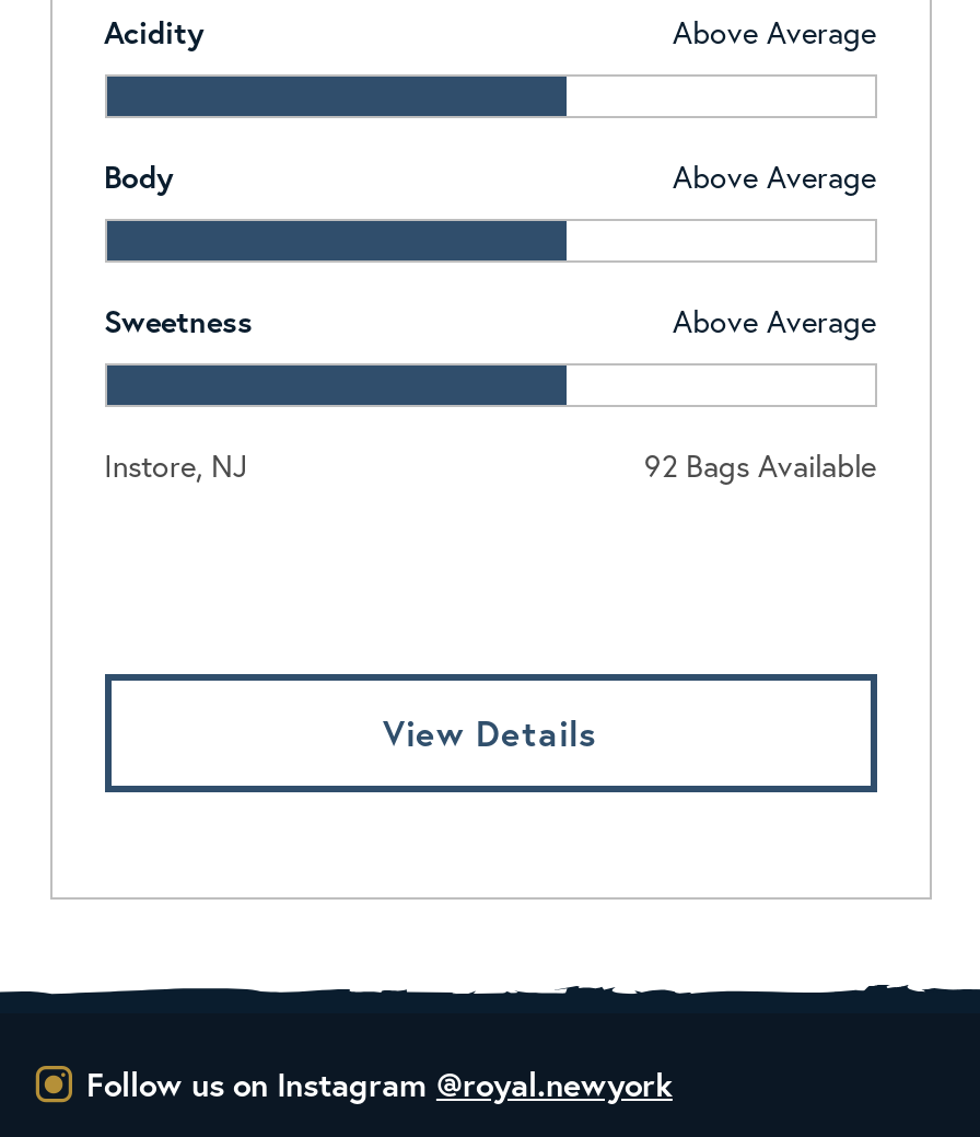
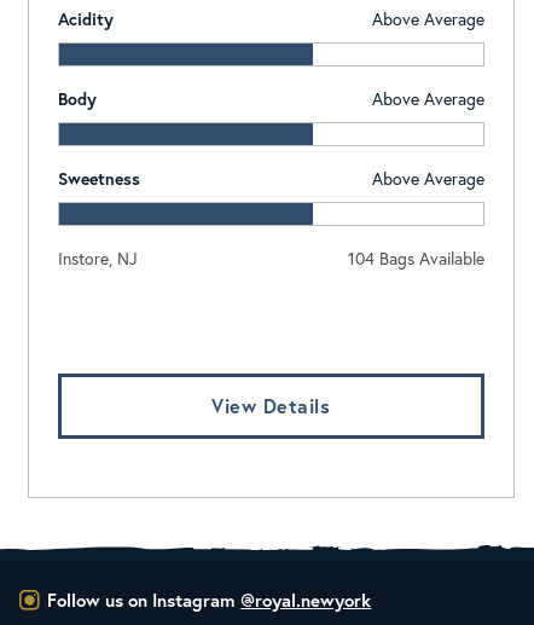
- 92 Bags Available
+ 104 Bags Available
